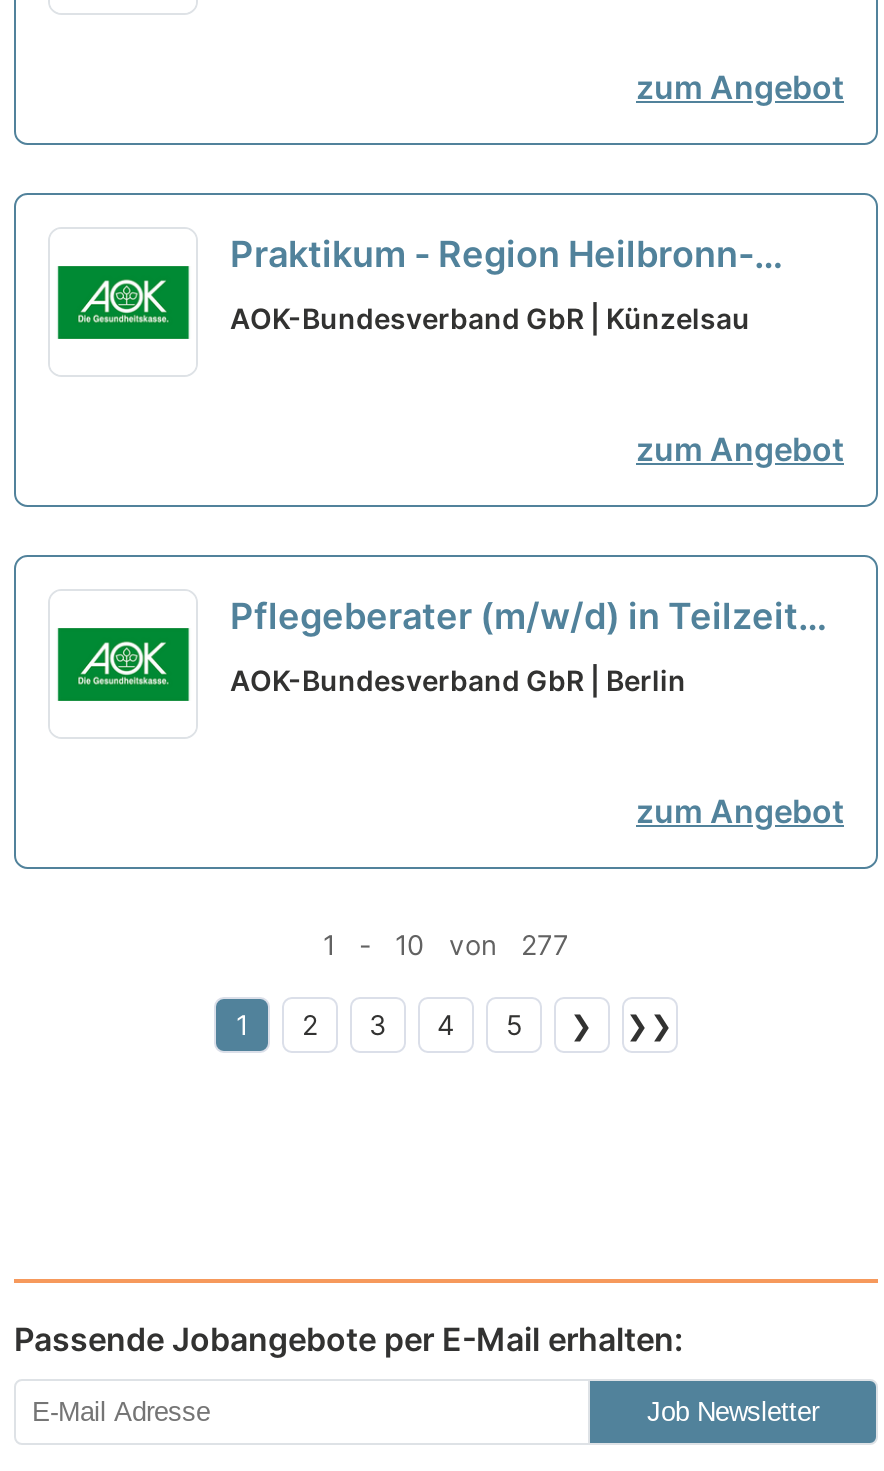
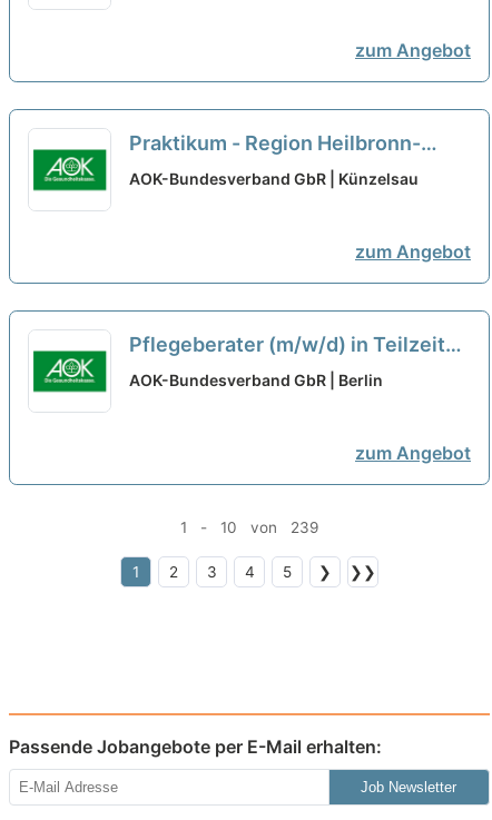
- 1 - 10 von 277
+ 1 - 10 von 239
